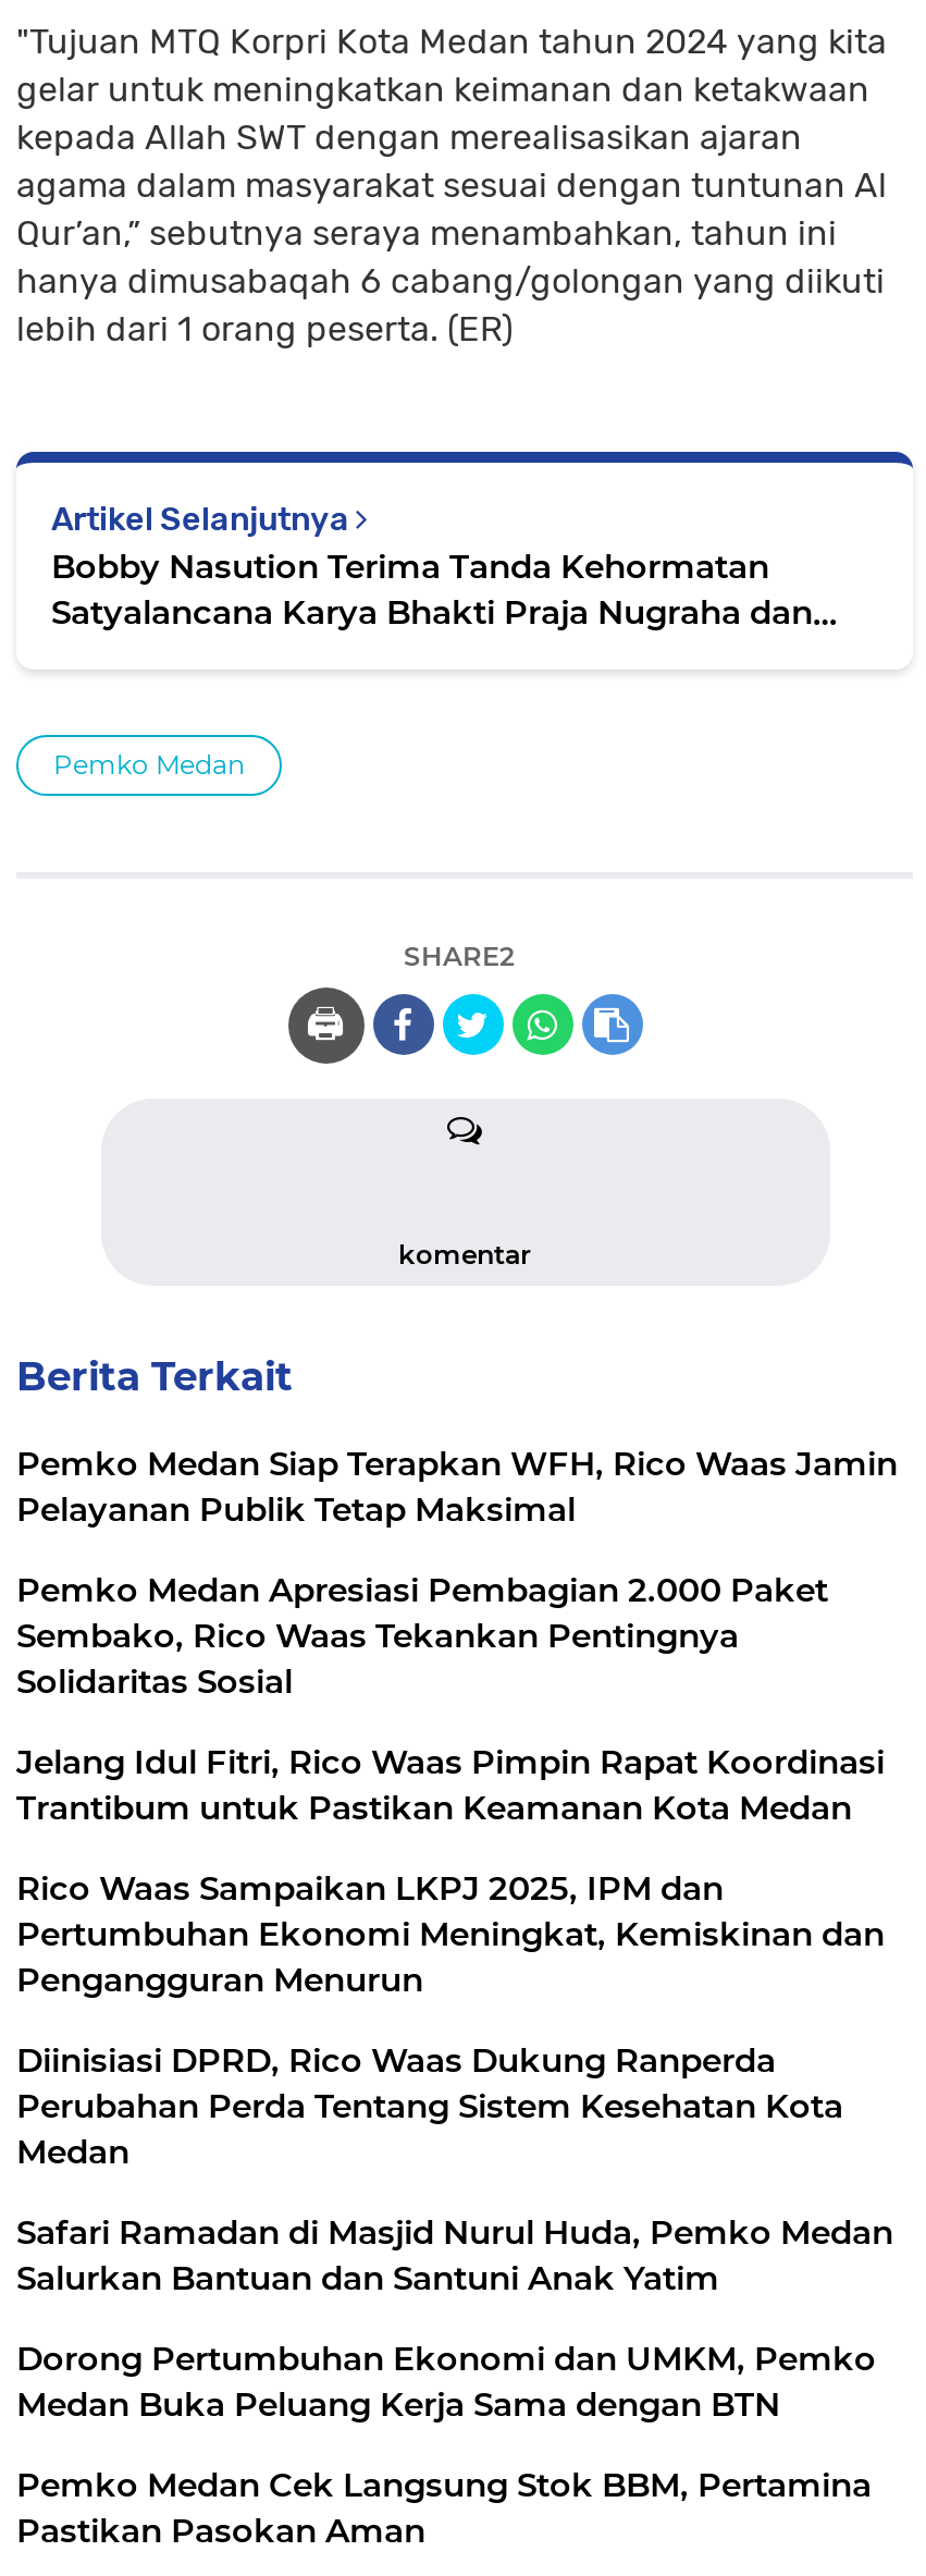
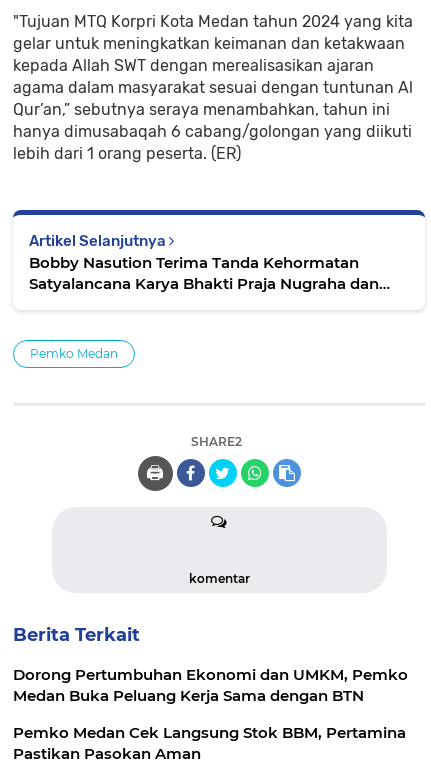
- Pemko Medan Siap Terapkan WFH, Rico Waas Jamin
- Pelayanan Publik Tetap Maksimal
- Pemko Medan Apresiasi Pembagian 2.000 Paket
- Sembako, Rico Waas Tekankan Pentingnya
- Solidaritas Sosial
- Jelang Idul Fitri, Rico Waas Pimpin Rapat Koordinasi
- Trantibum untuk Pastikan Keamanan Kota Medan
- Rico Waas Sampaikan LKPJ 2025, IPM dan
- Pertumbuhan Ekonomi Meningkat, Kemiskinan dan
- Pengangguran Menurun
- Diinisiasi DPRD, Rico Waas Dukung Ranperda
- Perubahan Perda Tentang Sistem Kesehatan Kota
- Medan
- Safari Ramadan di Masjid Nurul Huda, Pemko Medan
- Salurkan Bantuan dan Santuni Anak Yatim
